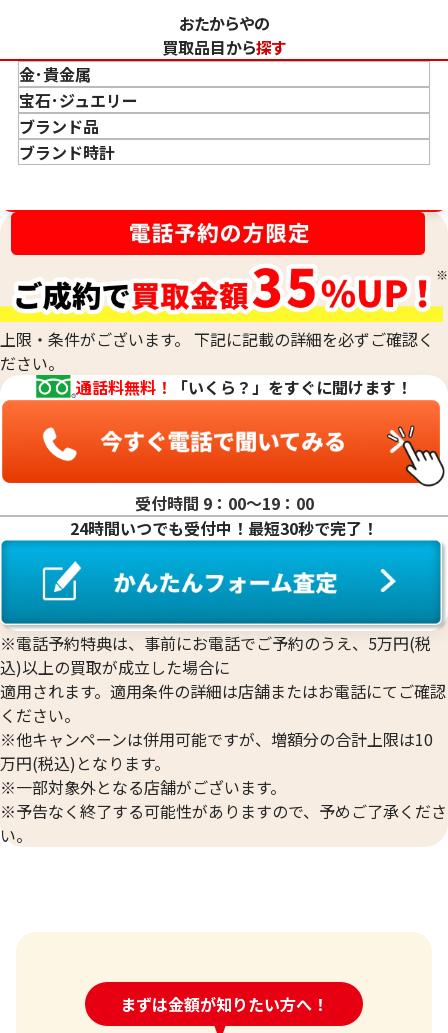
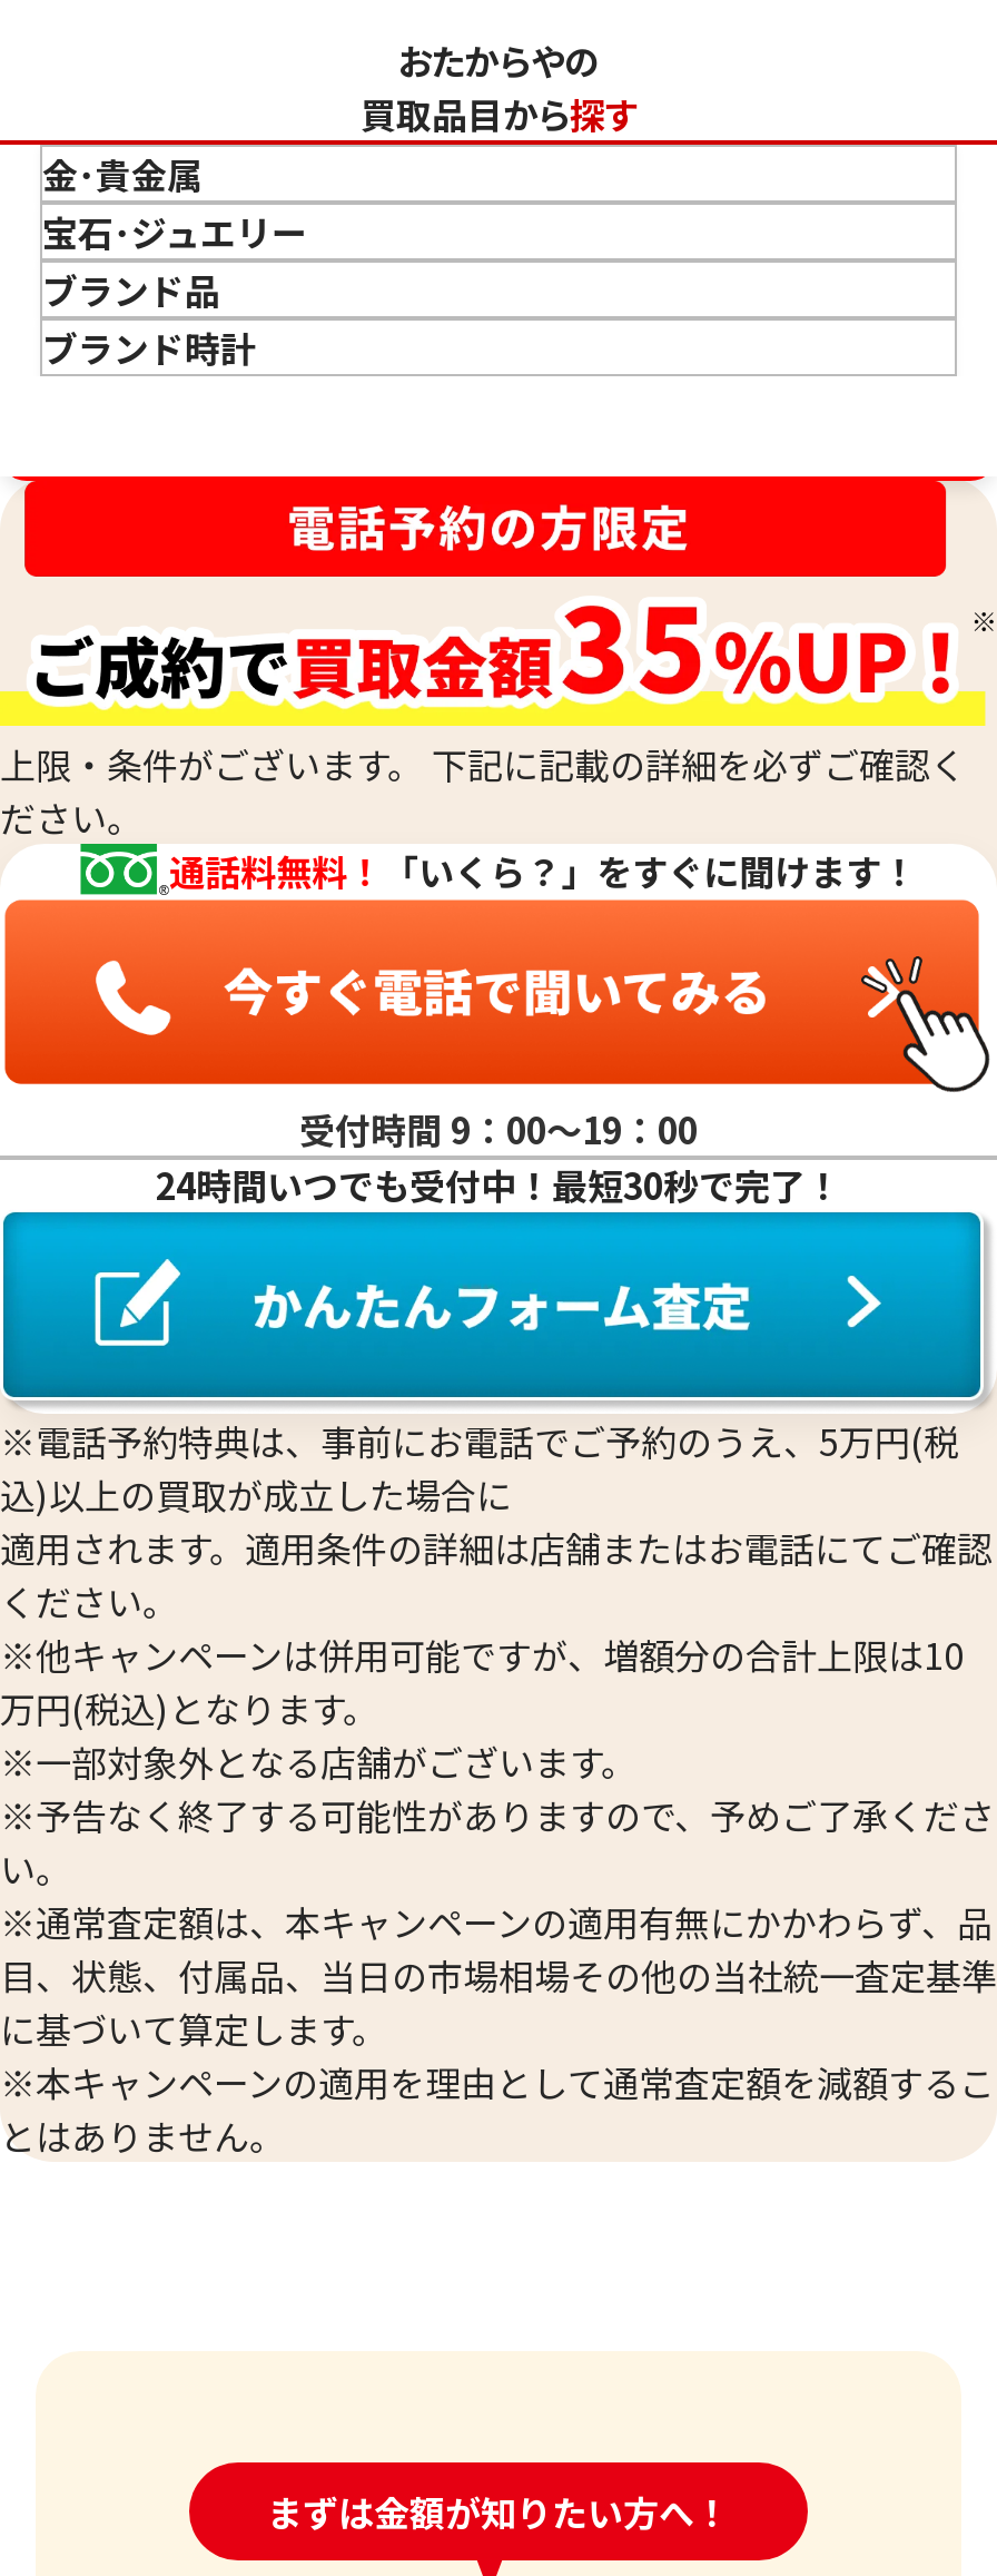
+ ※通常査定額は、本キャンペーンの適用有無にかかわらず、品
+ 目、状態、付属品、当日の市場相場その他の当社統一査定基準
+ に基づいて算定します。
+ ※本キャンペーンの適用を理由として通常査定額を減額するこ
+ とはありません。
